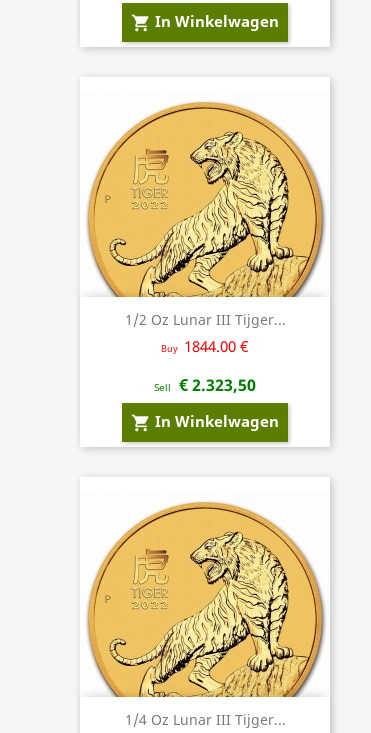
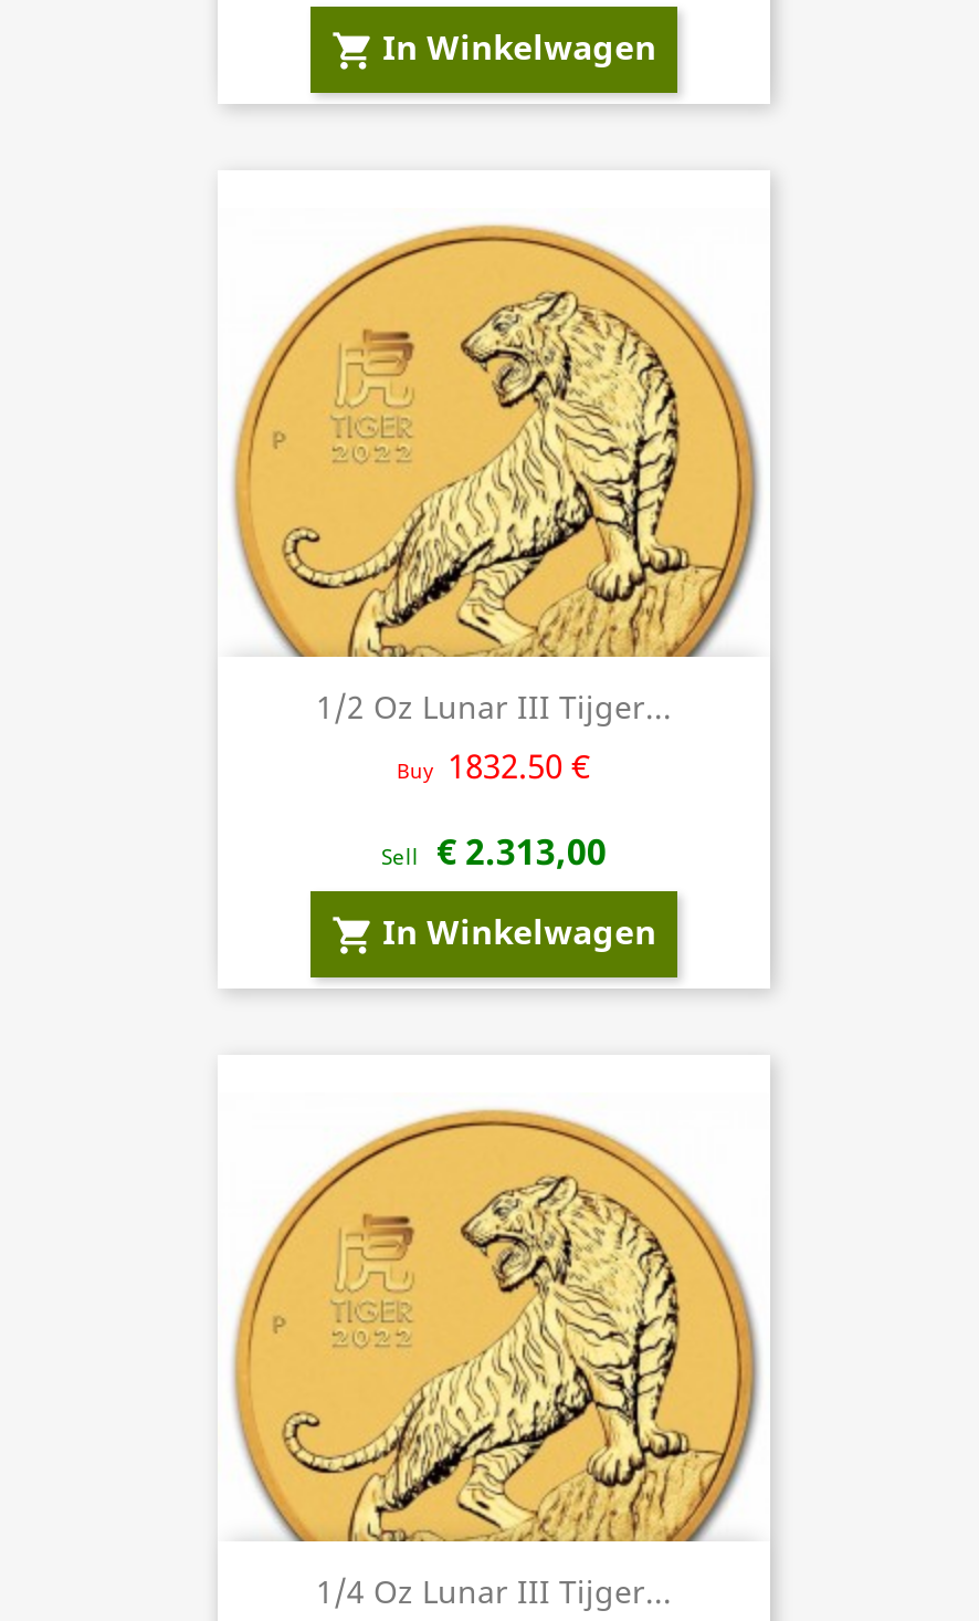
- Buy 1844.00 €
+ Buy 1832.50 €

- Sell € 2.323,50
+ Sell € 2.313,00
